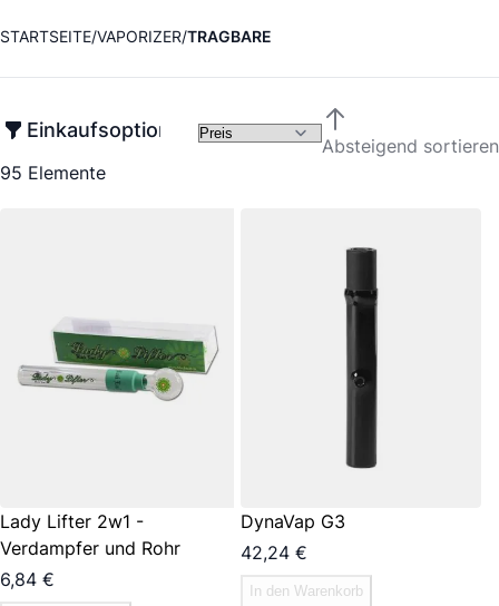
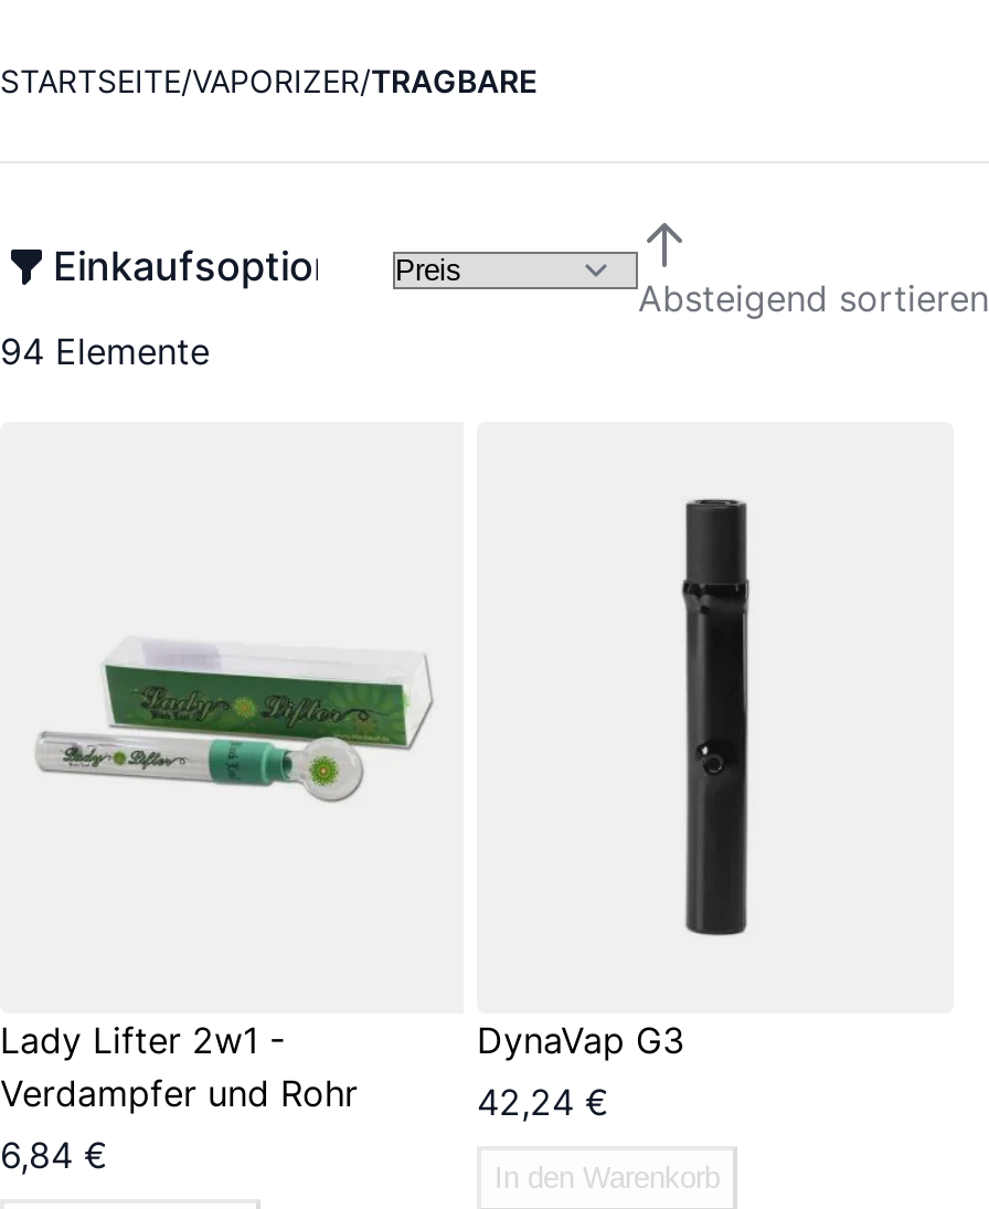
- 95 Elemente
+ 94 Elemente
